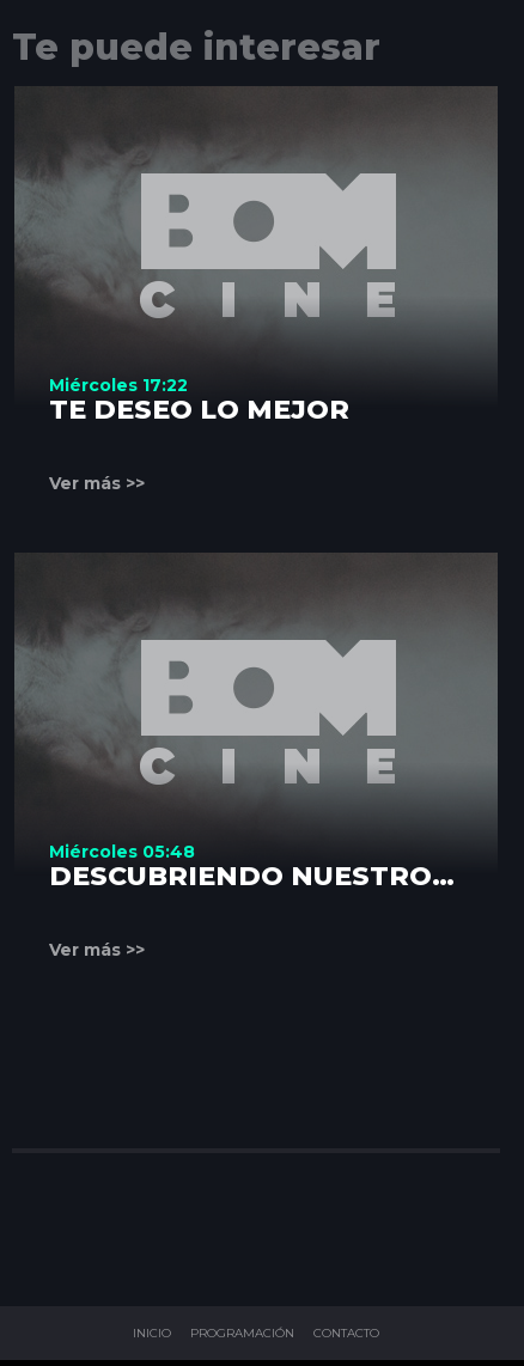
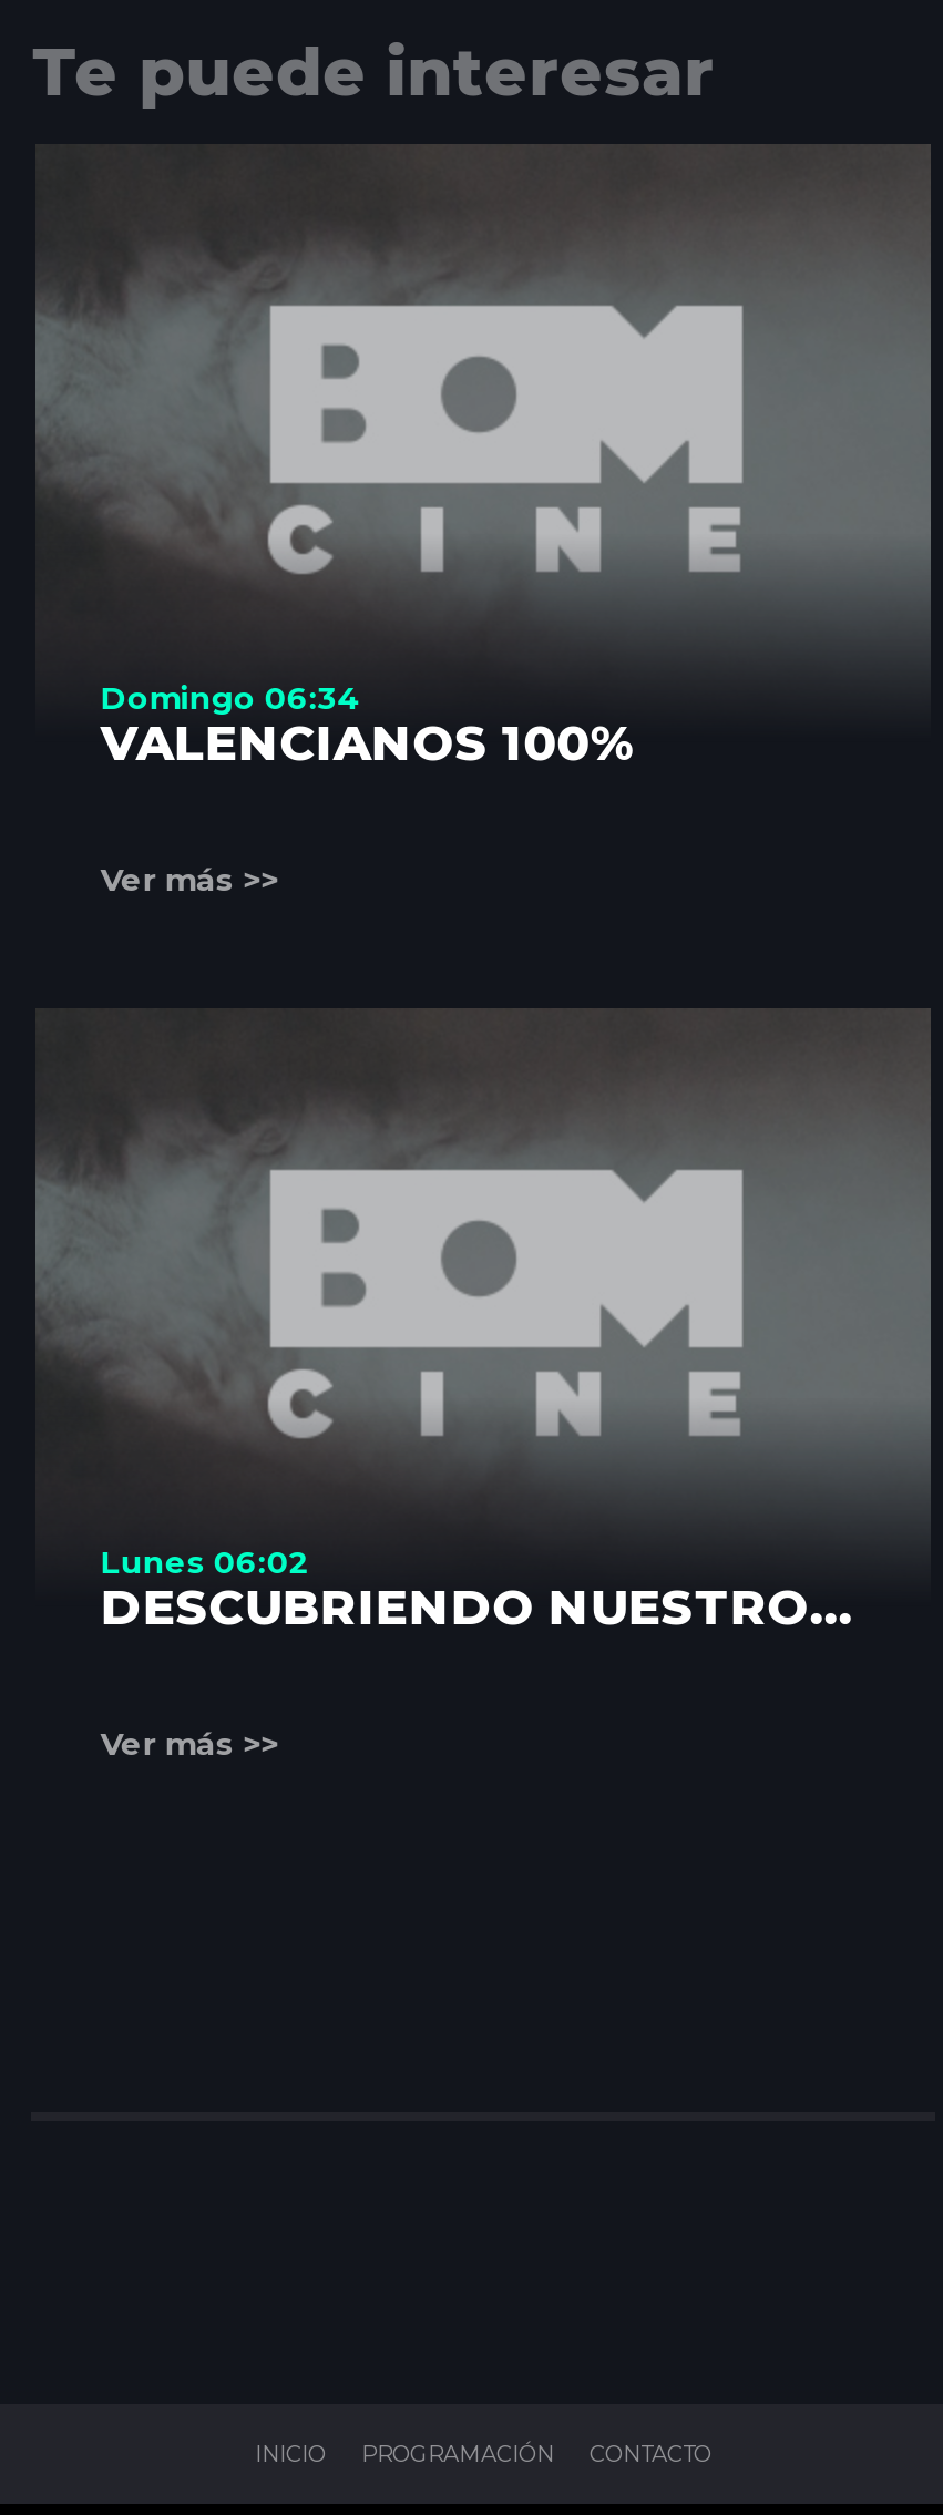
- Miércoles 17:22
- TE DESEO LO MEJOR
+ Domingo 06:34
+ VALENCIANOS 100%

- Miércoles 05:48
+ Lunes 06:02
